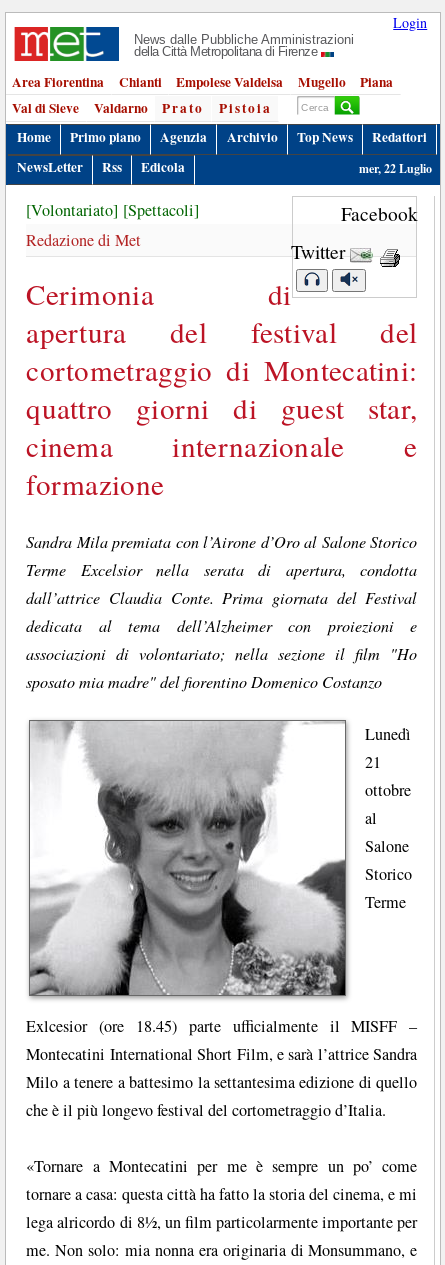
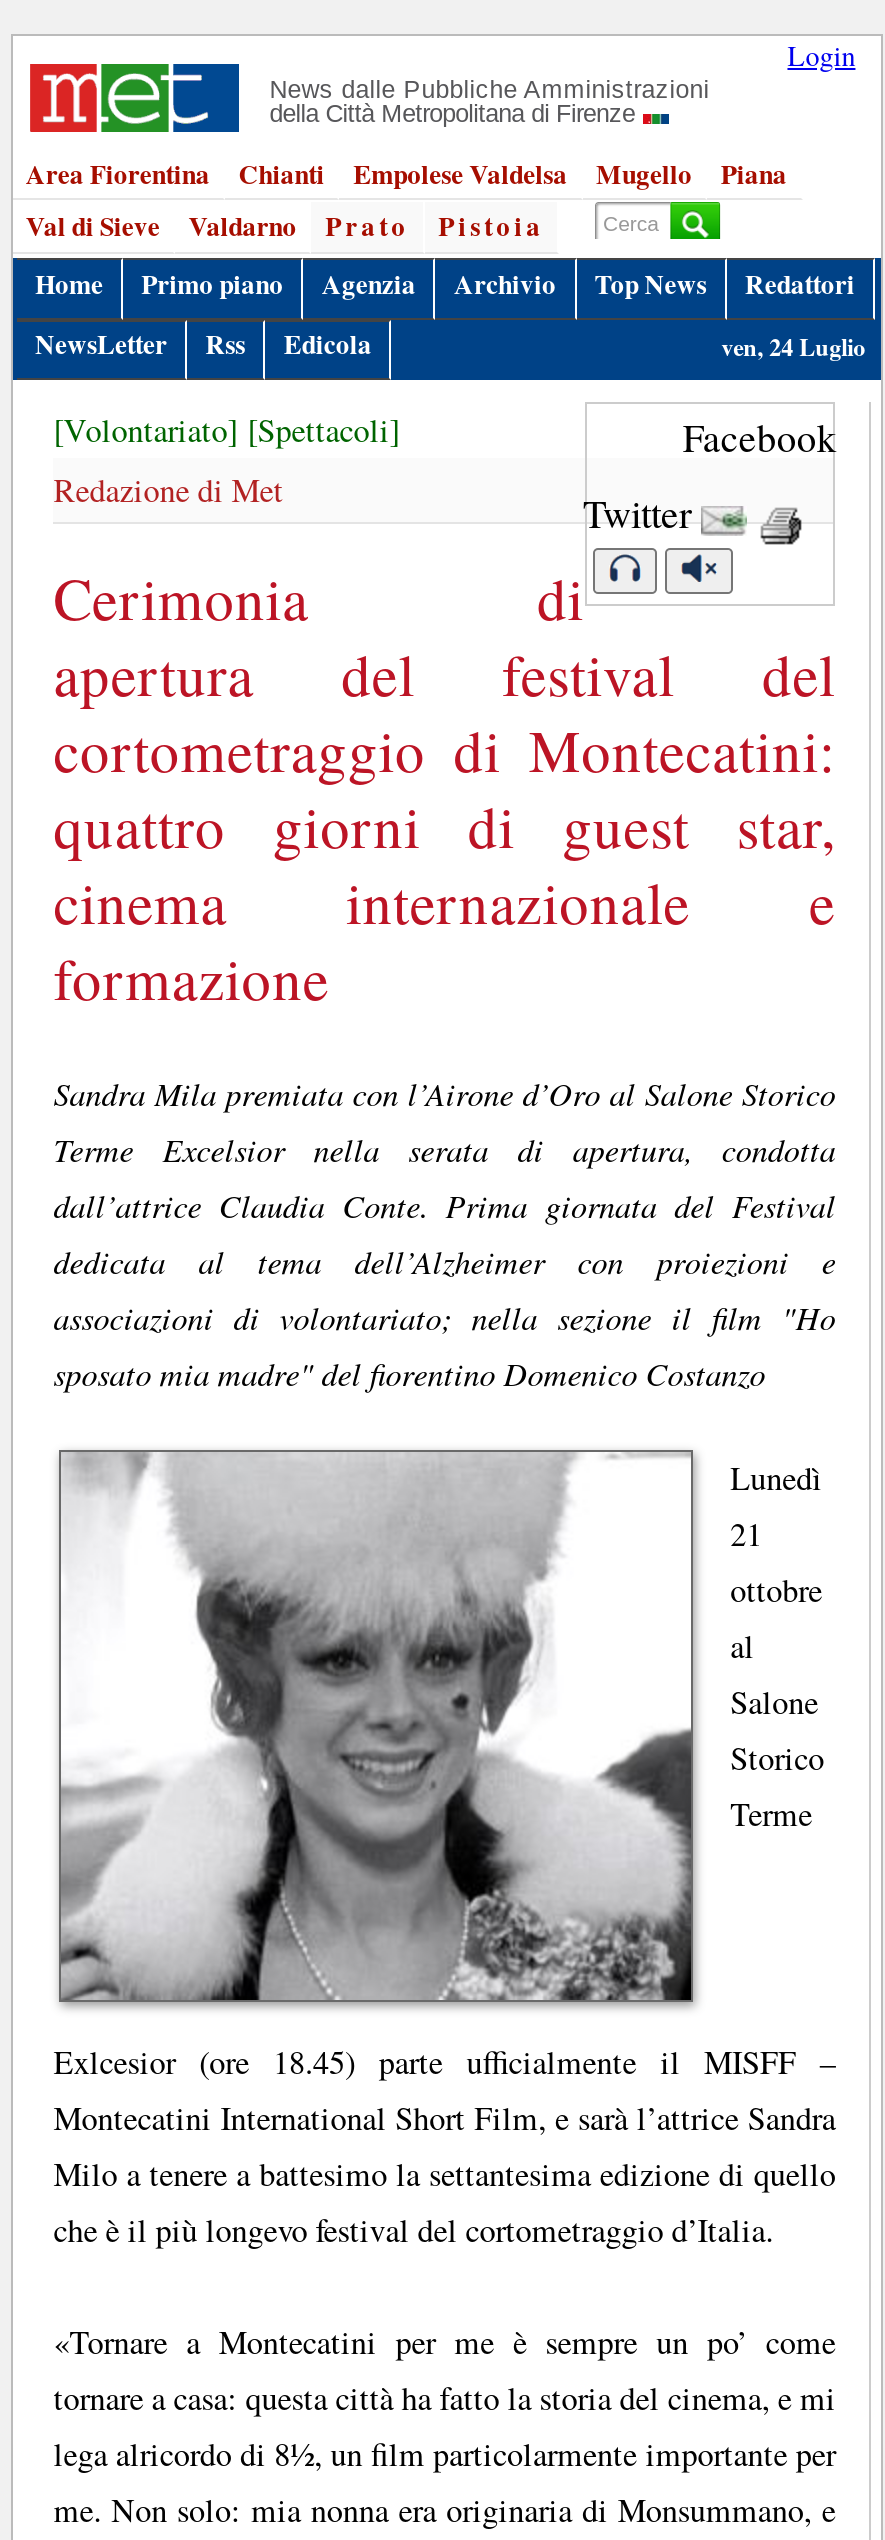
- mer, 22 Luglio
+ ven, 24 Luglio
